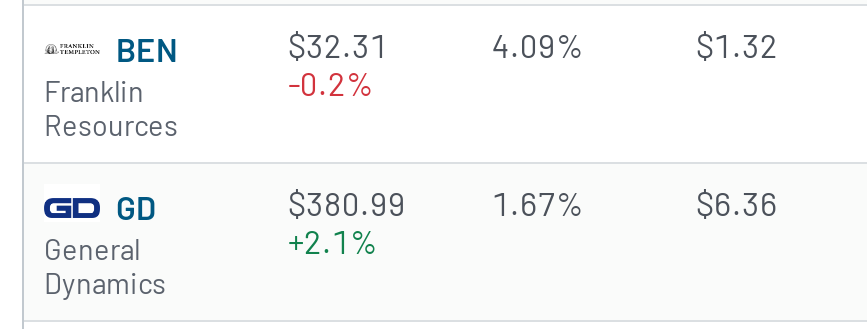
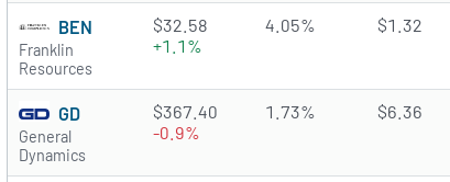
- $32.31
+ $32.58

- 4.09%
+ 4.05%

- -0.2%
+ +1.1%

- $380.99
+ $367.40

- 1.67%
+ 1.73%

- +2.1%
+ -0.9%
